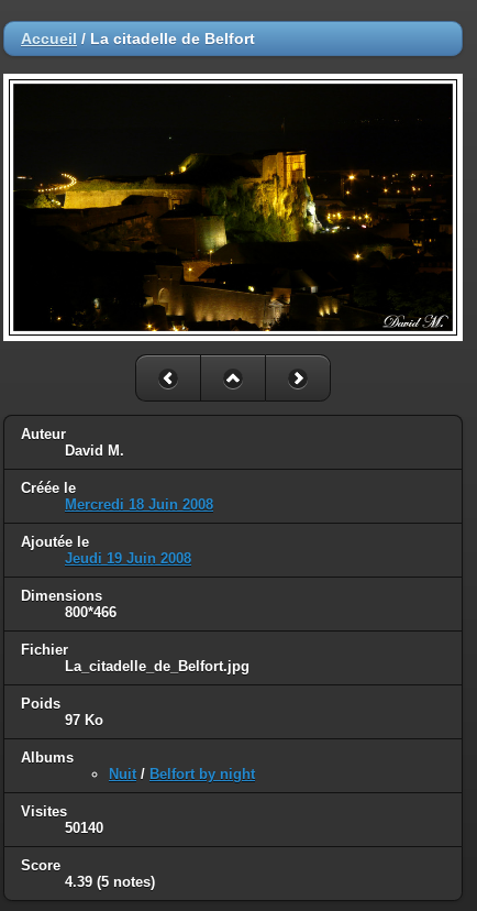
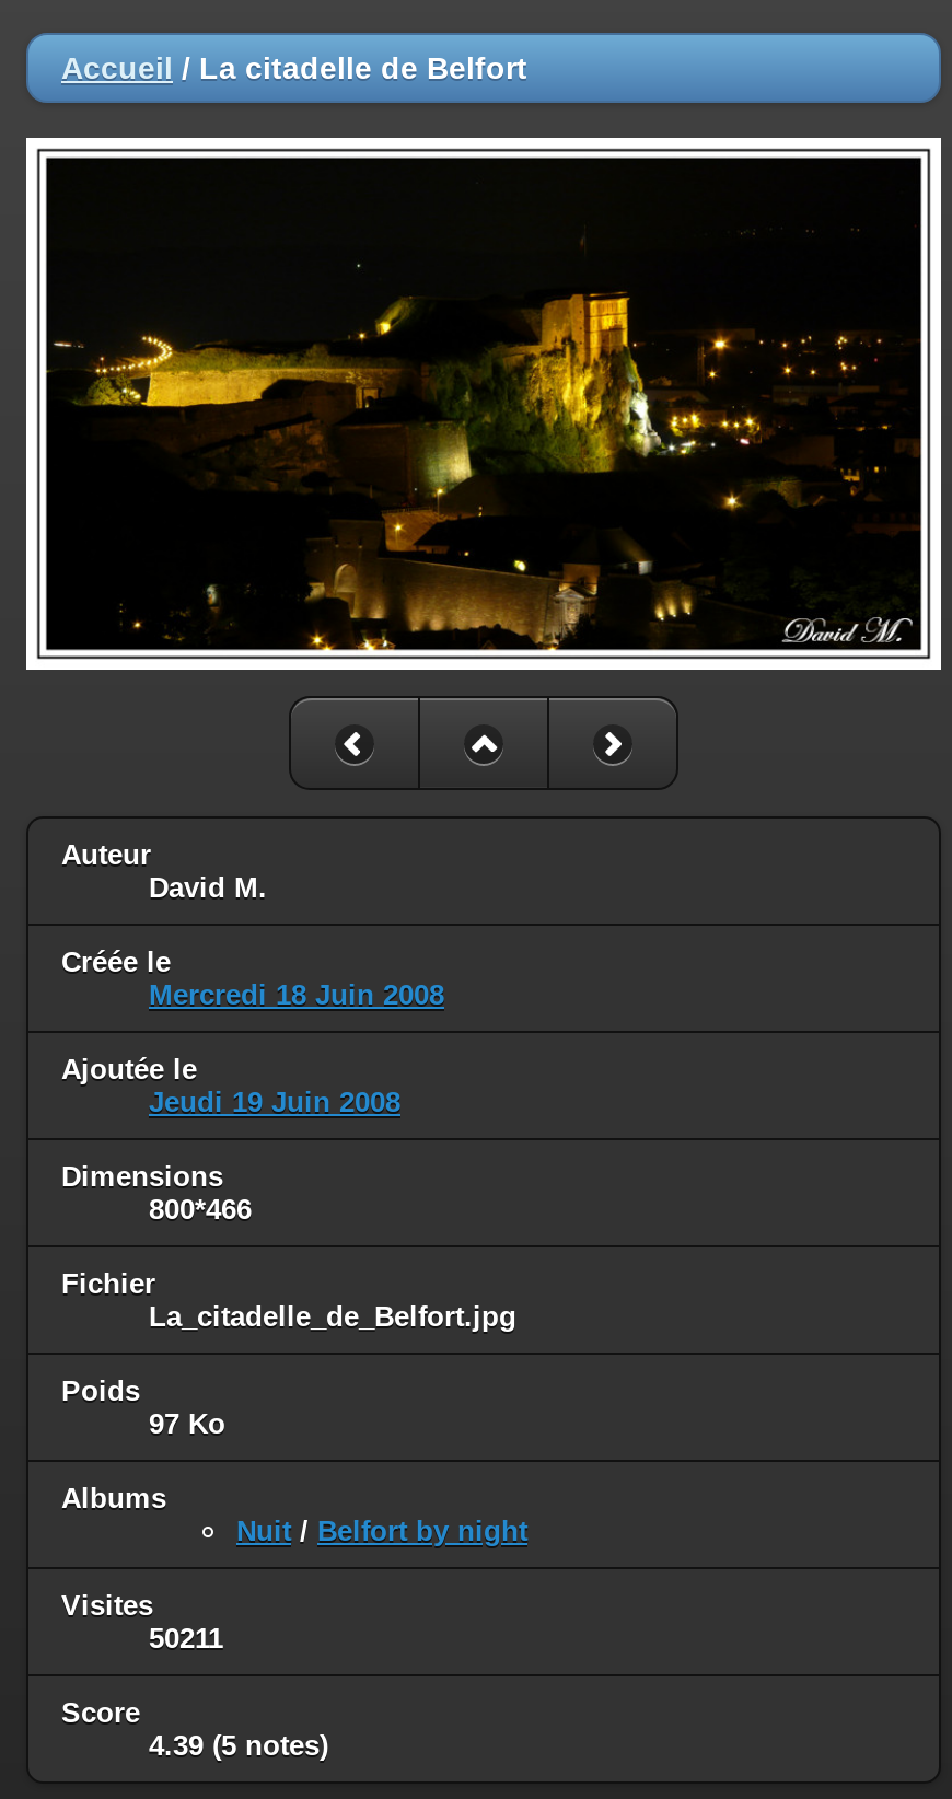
- 50140
+ 50211
